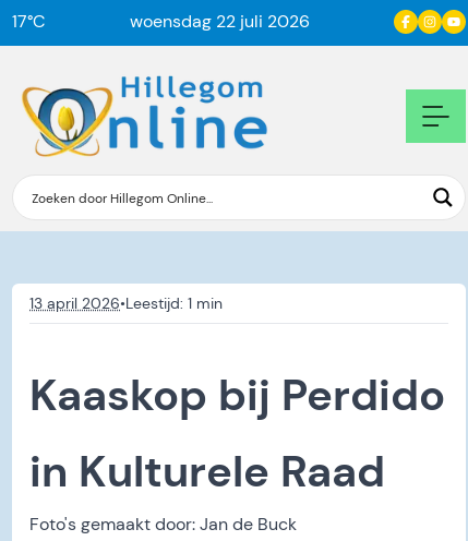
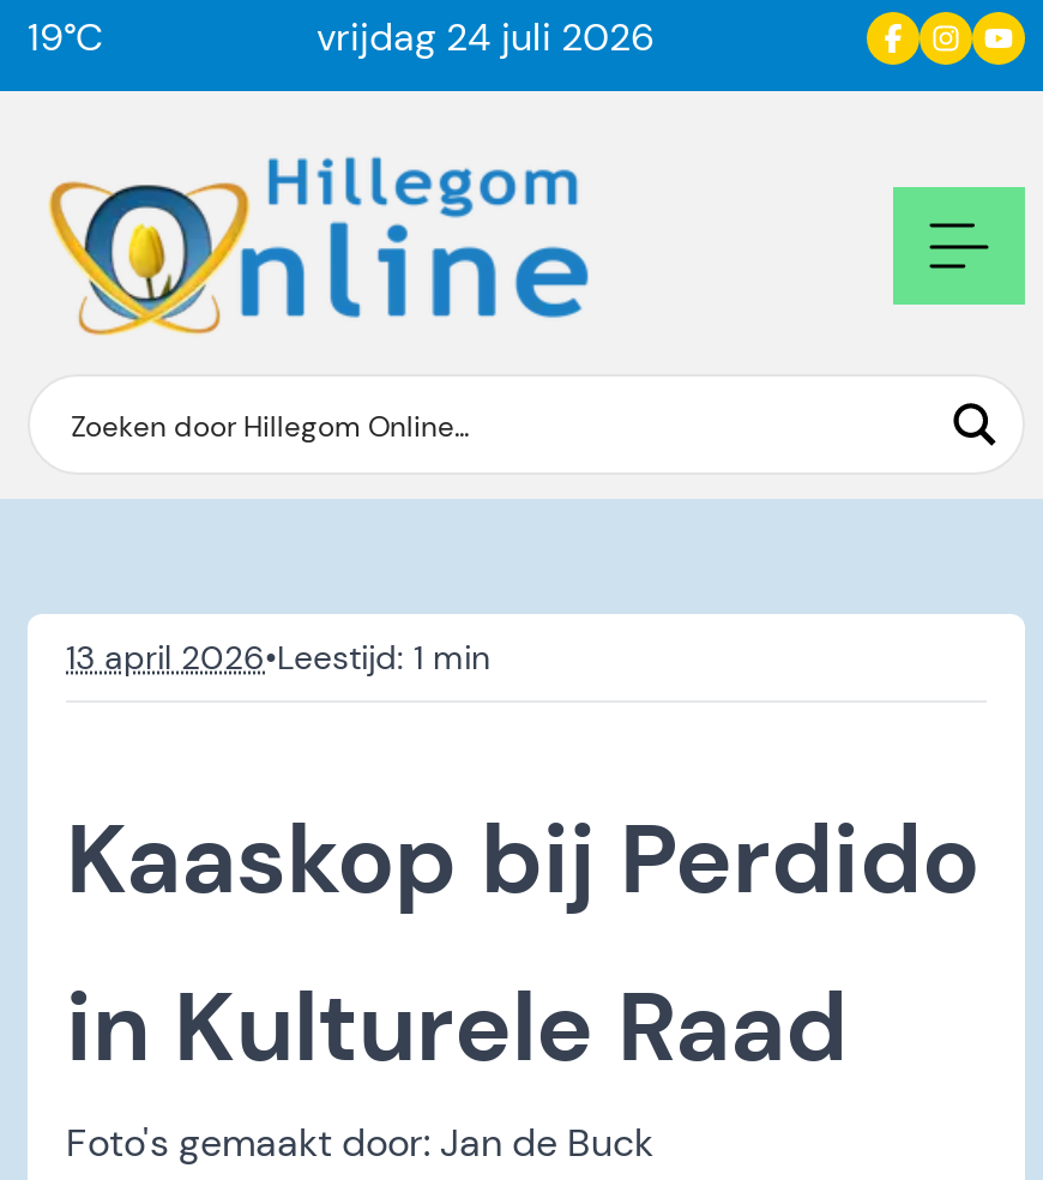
- 17°C
+ 19°C

- woensdag 22 juli 2026
+ vrijdag 24 juli 2026
